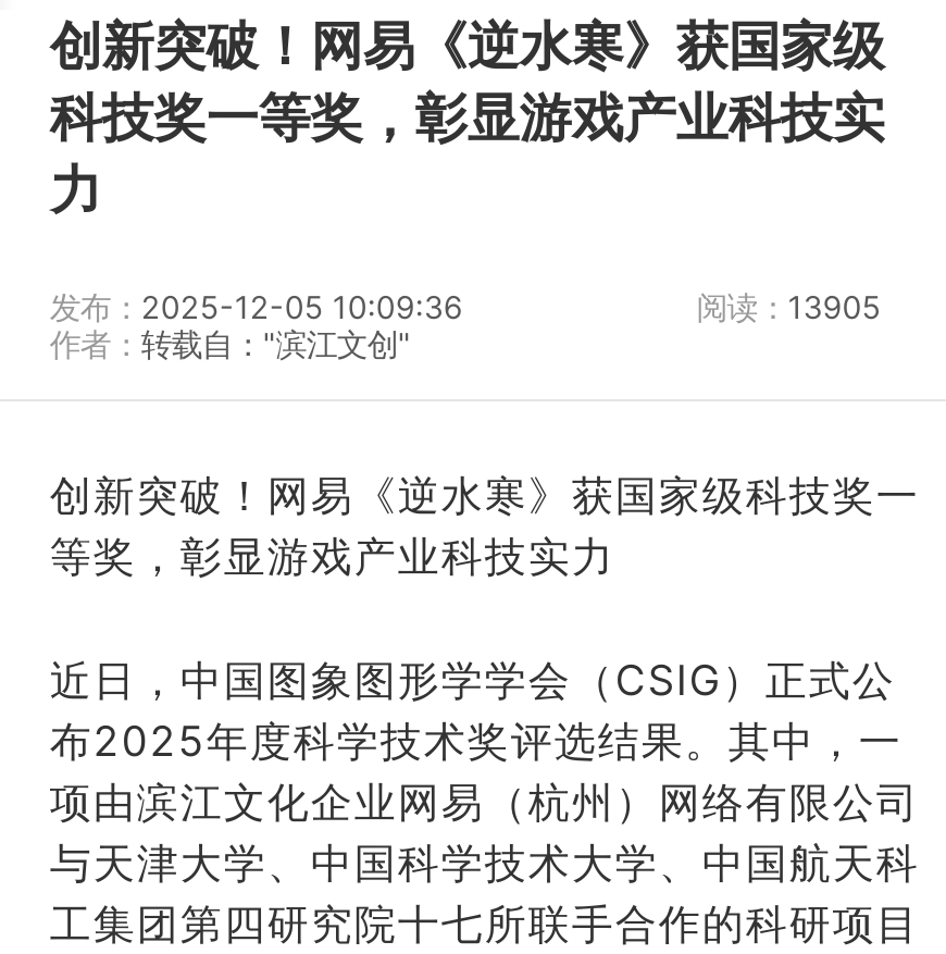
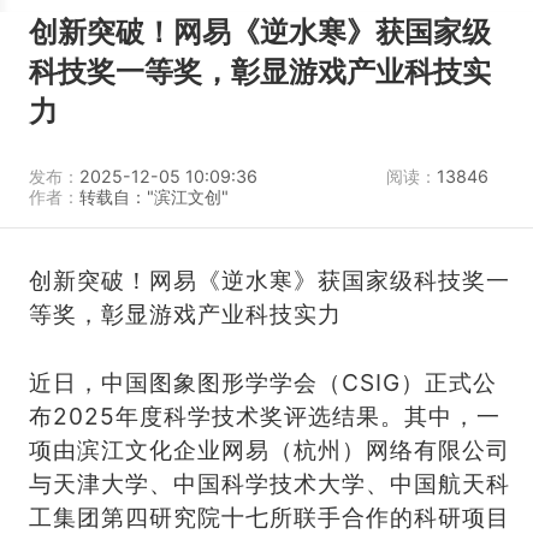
- 阅读：13905
+ 阅读：13846
